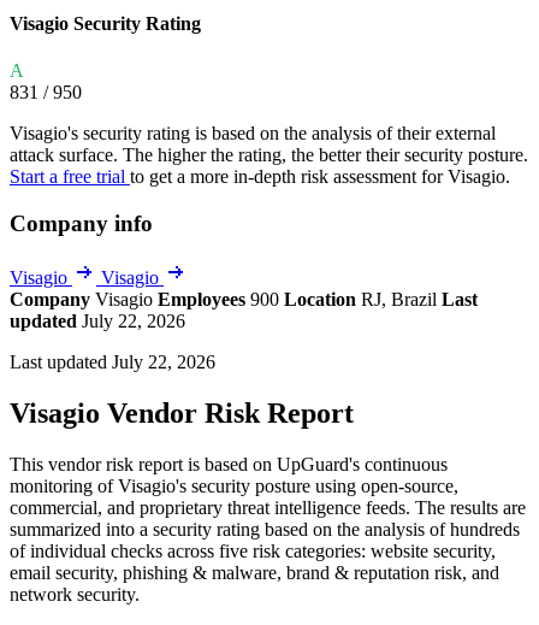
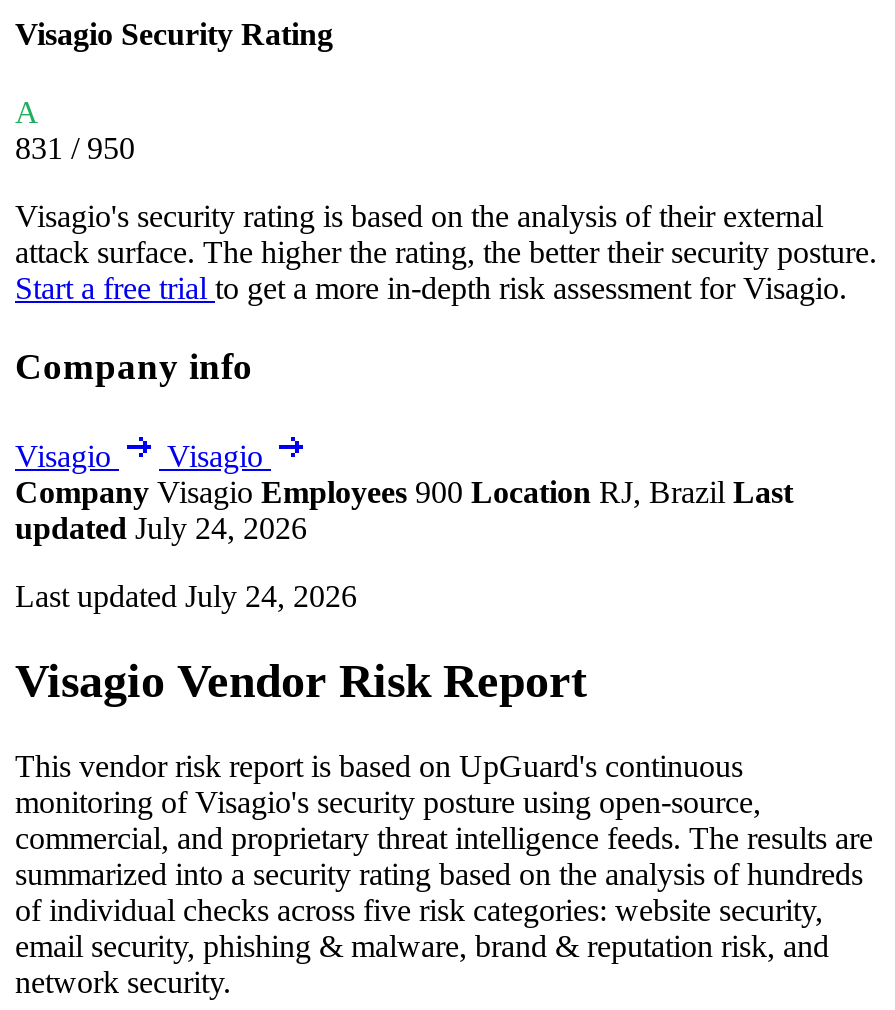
- updated July 22, 2026
+ updated July 24, 2026

- Last updated July 22, 2026
+ Last updated July 24, 2026
